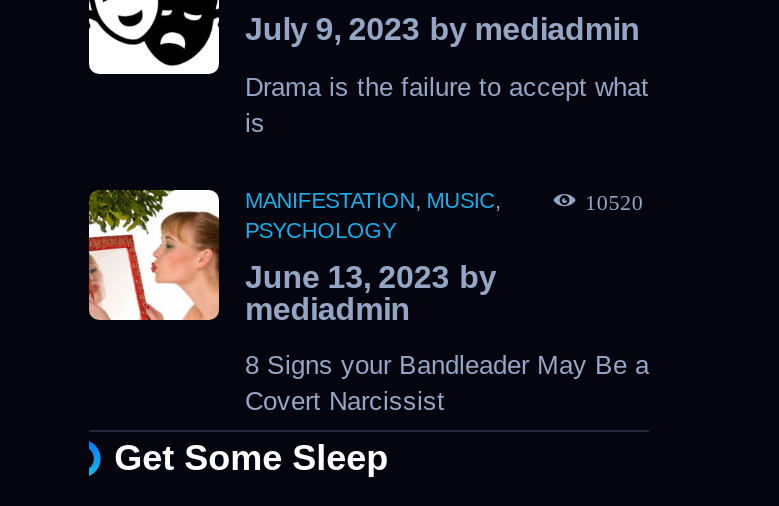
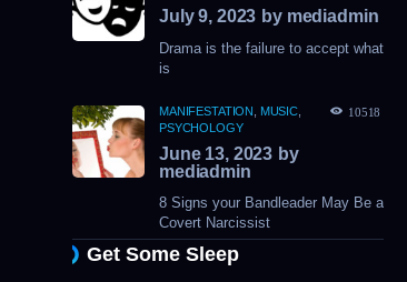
- 10520
+ 10518
